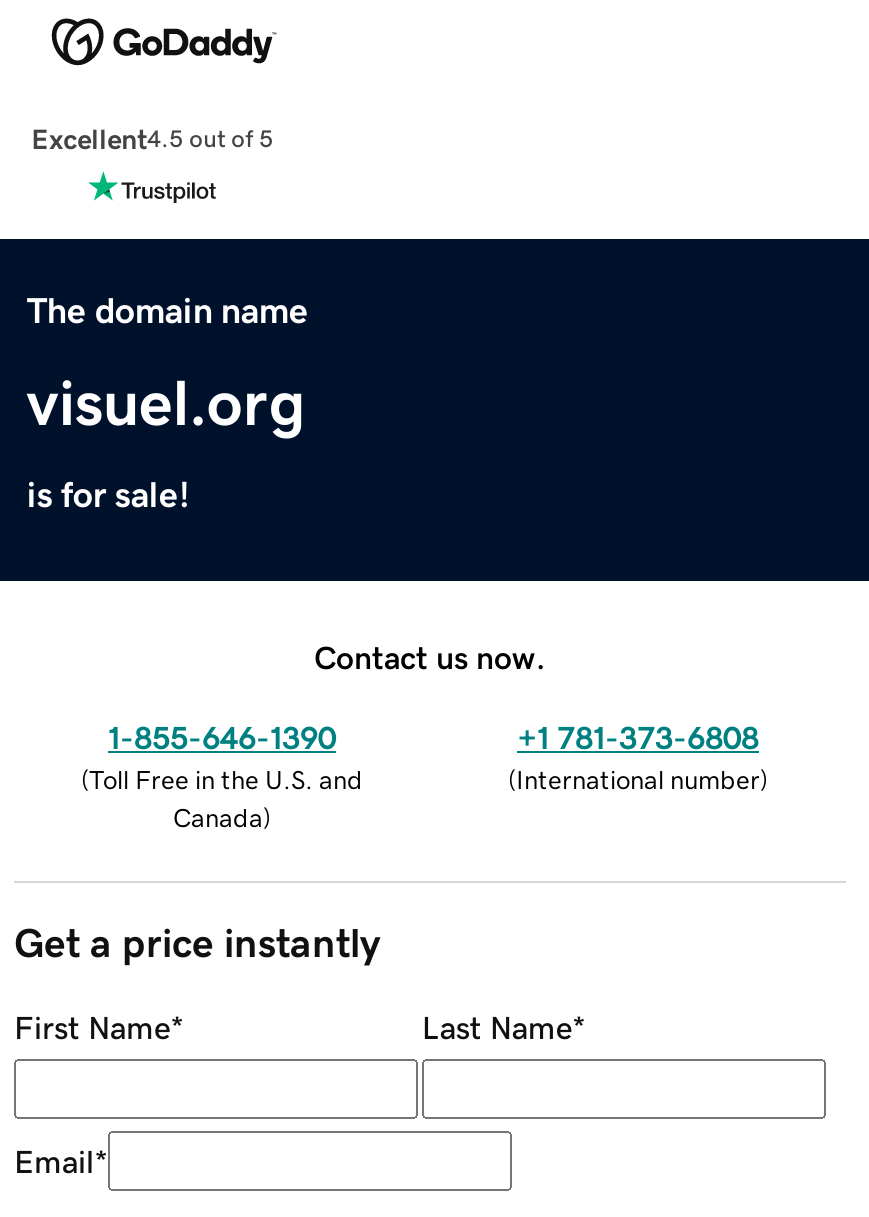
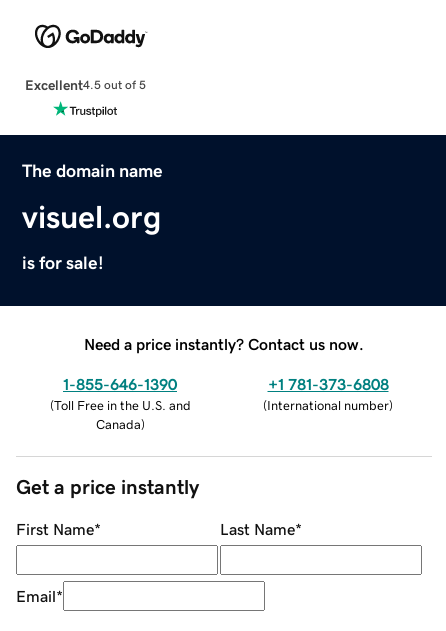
- Contact us now.
+ Need a price instantly? Contact us now.
